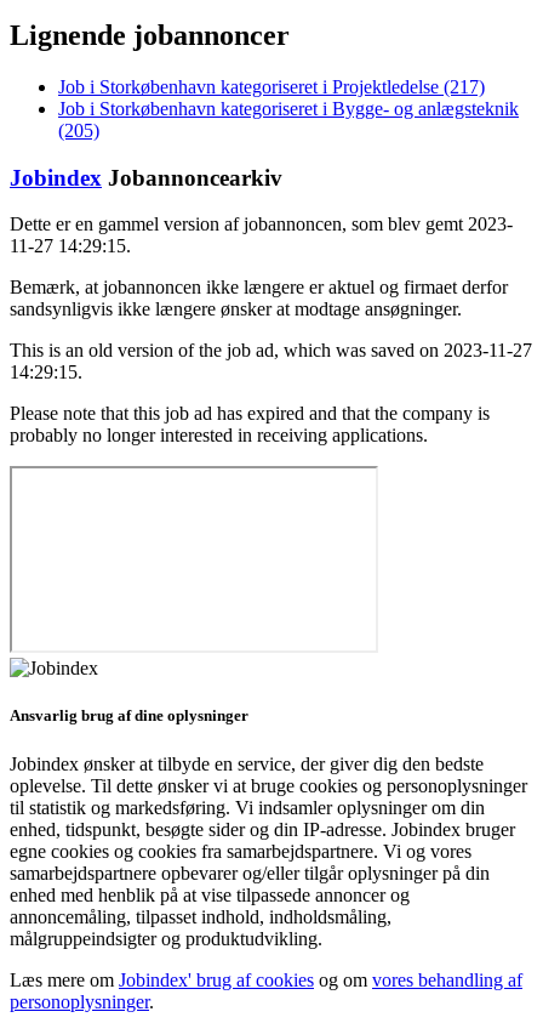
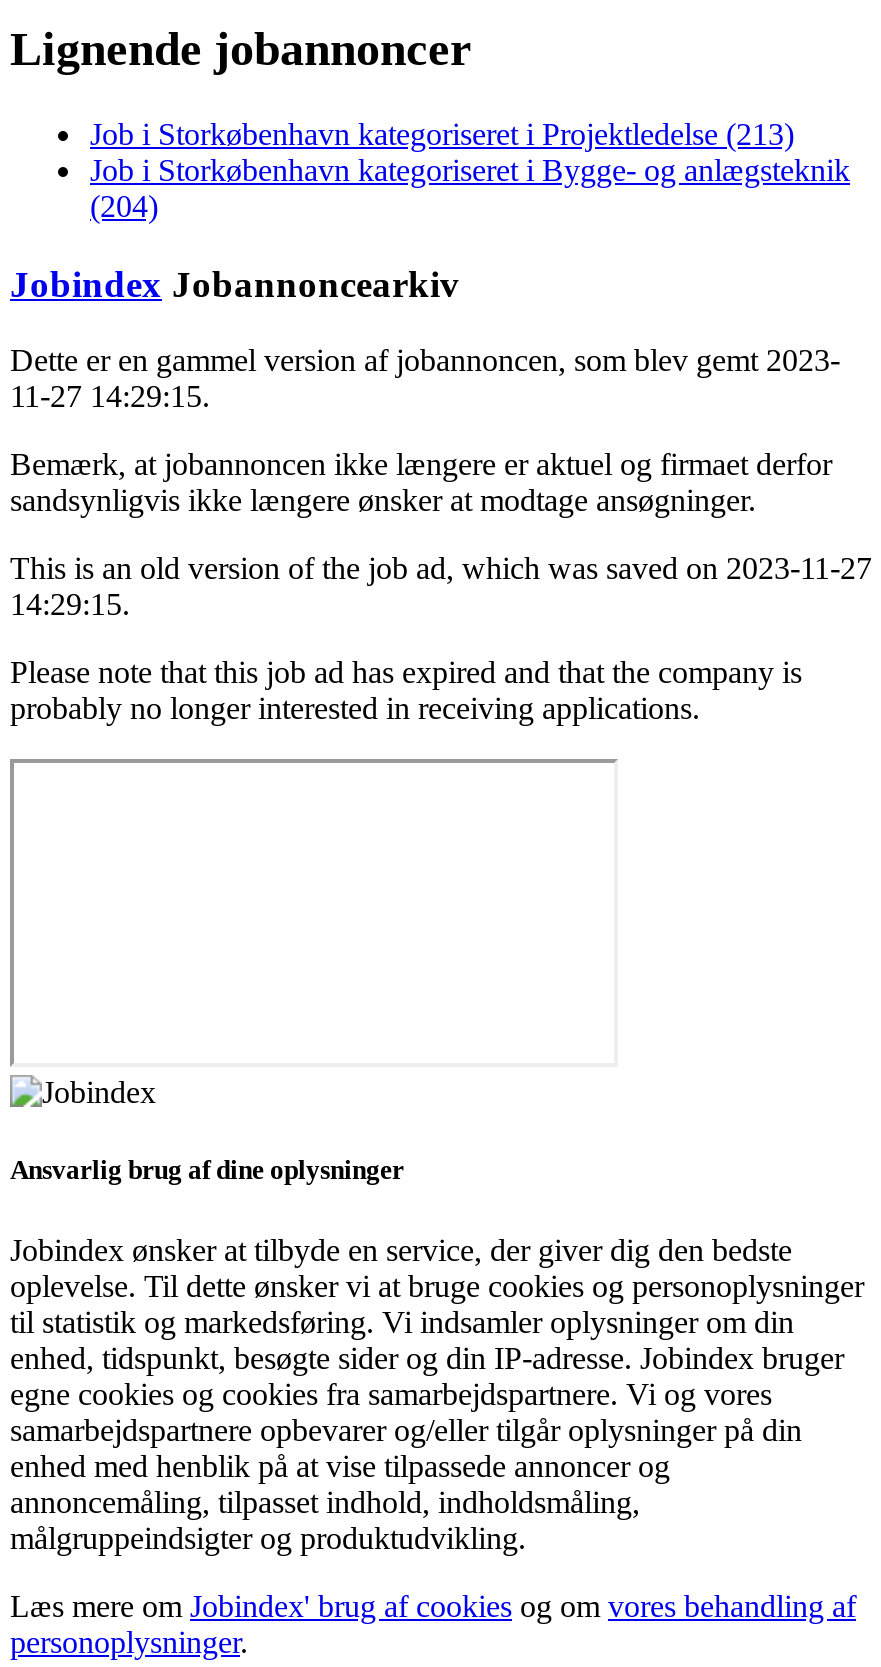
- Job i Storkøbenhavn kategoriseret i Projektledelse (217)
+ Job i Storkøbenhavn kategoriseret i Projektledelse (213)

- (205)
+ (204)
